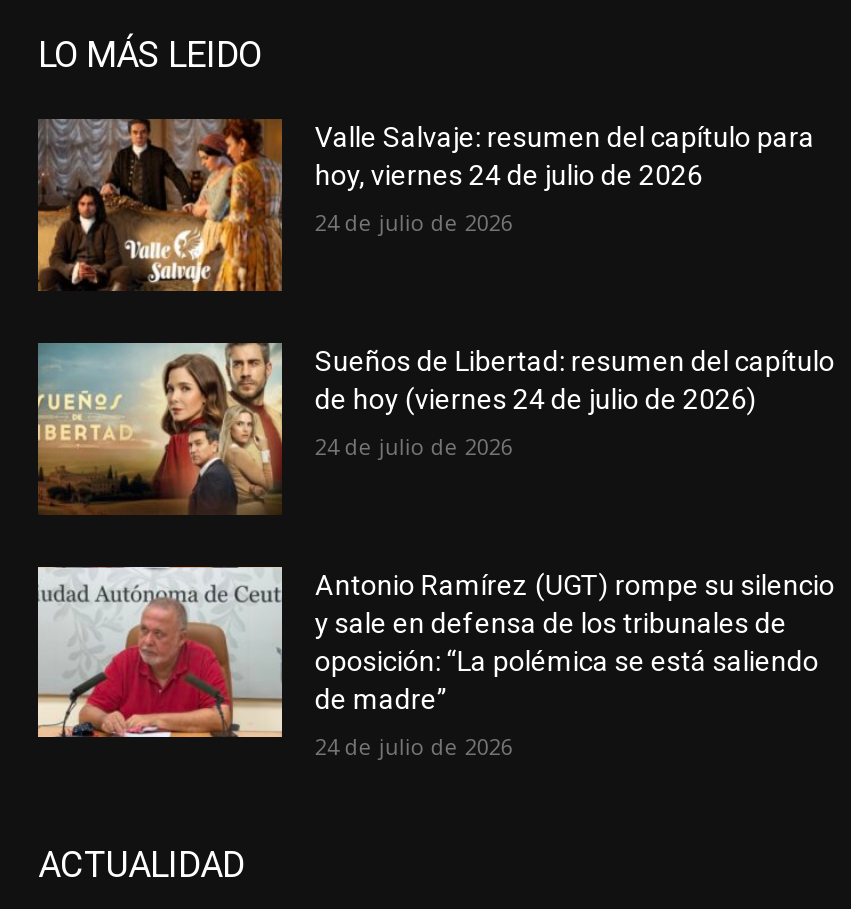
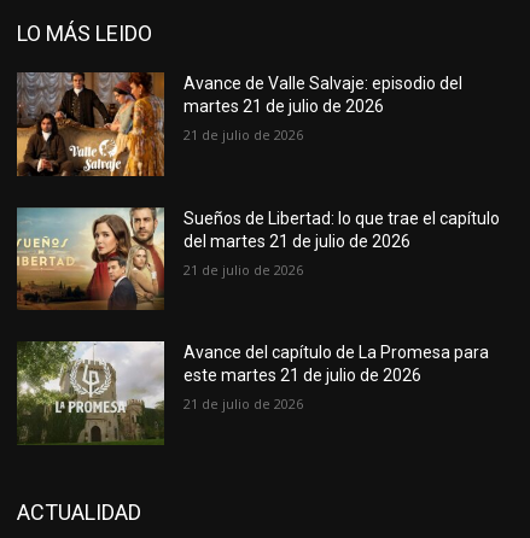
- Valle Salvaje: resumen del capítulo para
- hoy, viernes 24 de julio de 2026
+ Avance de Valle Salvaje: episodio del
+ martes 21 de julio de 2026

- 24 de julio de 2026
+ 21 de julio de 2026

- Sueños de Libertad: resumen del capítulo
- de hoy (viernes 24 de julio de 2026)
+ Sueños de Libertad: lo que trae el capítulo
+ del martes 21 de julio de 2026

- 24 de julio de 2026
+ 21 de julio de 2026

- [image]
- Antonio Ramírez (UGT) rompe su silencio
- y sale en defensa de los tribunales de
- oposición: “La polémica se está saliendo
- de madre”
+ [image]
+ Avance del capítulo de La Promesa para
+ este martes 21 de julio de 2026

- 24 de julio de 2026
+ 21 de julio de 2026
